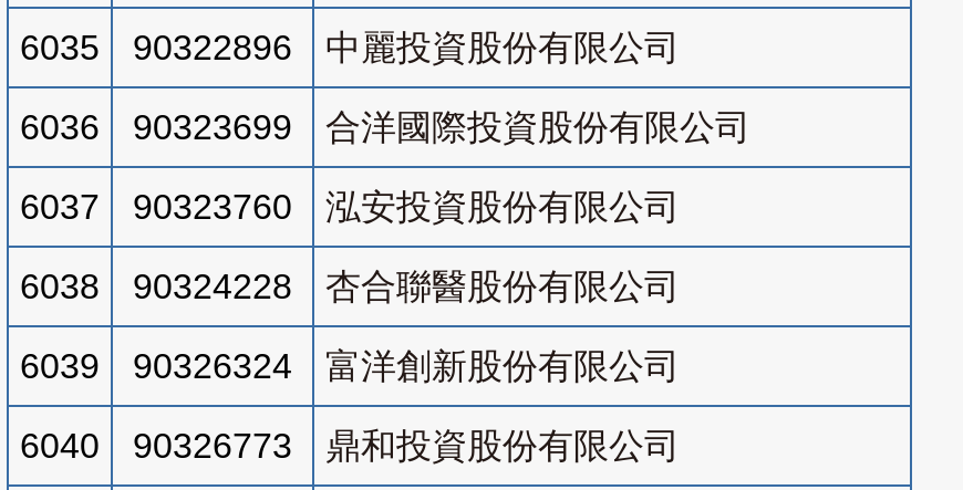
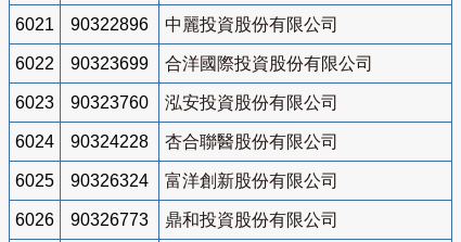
- 6035 90322896 中麗投資股份有限公司
+ 6021 90322896 中麗投資股份有限公司

- 6036 90323699 合洋國際投資股份有限公司
+ 6022 90323699 合洋國際投資股份有限公司

- 6037 90323760 泓安投資股份有限公司
+ 6023 90323760 泓安投資股份有限公司

- 6038 90324228 杏合聯醫股份有限公司
+ 6024 90324228 杏合聯醫股份有限公司

- 6039 90326324 富洋創新股份有限公司
+ 6025 90326324 富洋創新股份有限公司

- 6040 90326773 鼎和投資股份有限公司
+ 6026 90326773 鼎和投資股份有限公司
